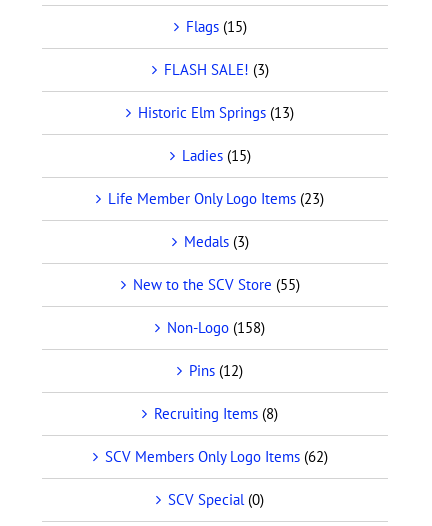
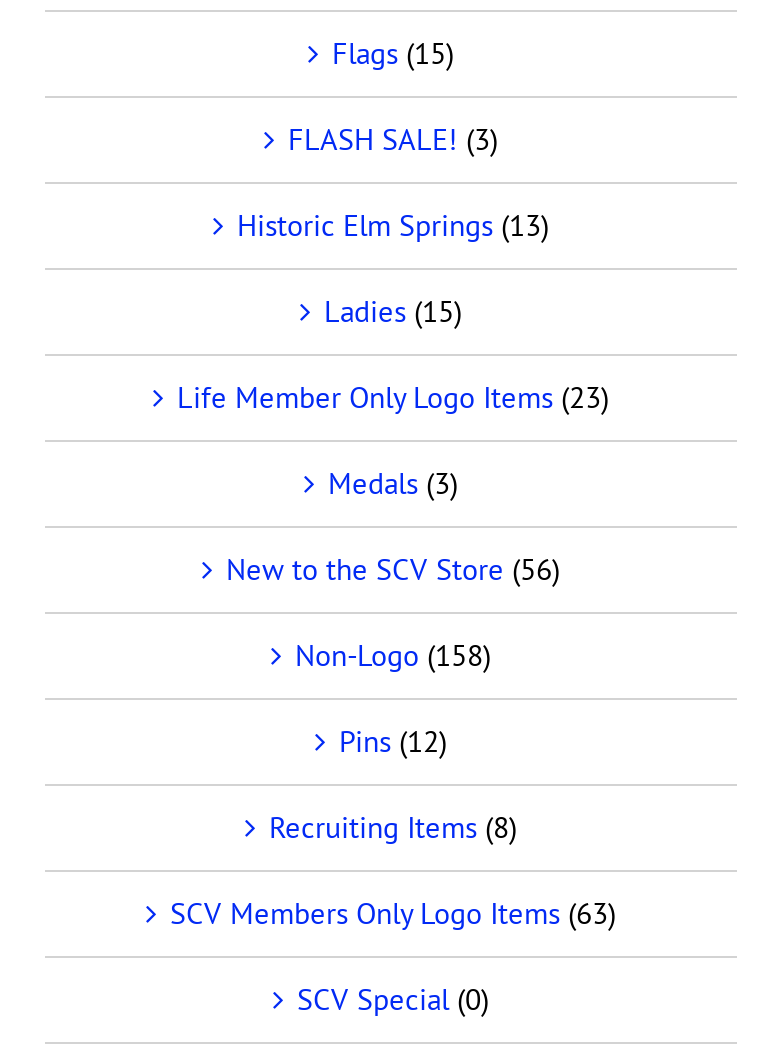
- New to the SCV Store (55)
+ New to the SCV Store (56)

- SCV Members Only Logo Items (62)
+ SCV Members Only Logo Items (63)
